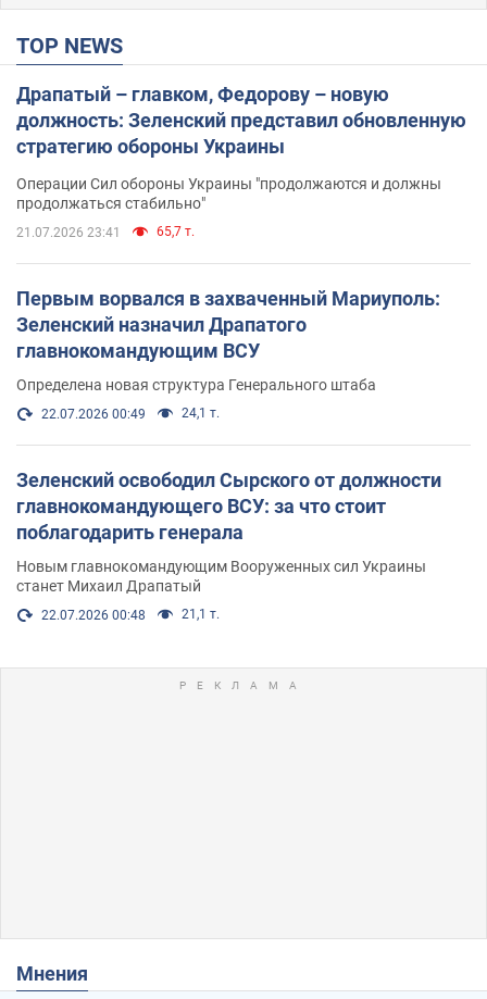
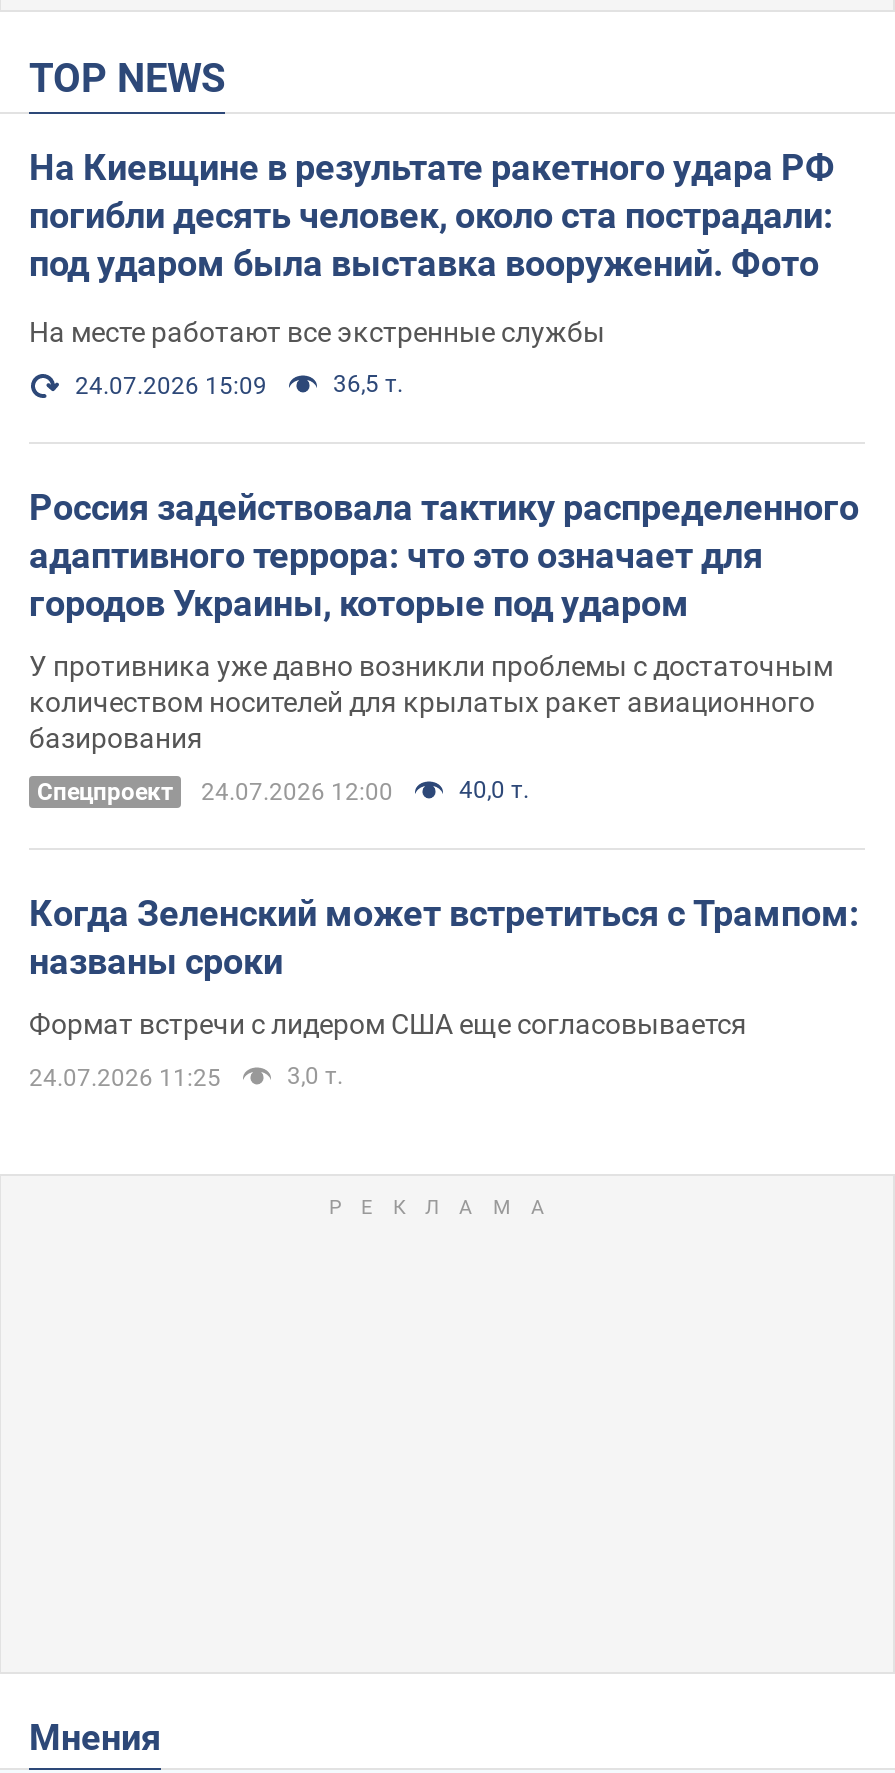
- Драпатый – главком, Федорову – новую
- должность: Зеленский представил обновленную
- стратегию обороны Украины
+ На Киевщине в результате ракетного удара РФ
+ погибли десять человек, около ста пострадали:
+ под ударом была выставка вооружений. Фото

- Операции Сил обороны Украины "продолжаются и должны
- продолжаться стабильно"
+ На месте работают все экстренные службы

- 21.07.2026 23:41
- 65,7 т.
+ 24.07.2026 15:09
+ 36,5 т.

- Первым ворвался в захваченный Мариуполь:
- Зеленский назначил Драпатого
- главнокомандующим ВСУ
+ Россия задействовала тактику распределенного
+ адаптивного террора: что это означает для
+ городов Украины, которые под ударом

- Определена новая структура Генерального штаба
+ У противника уже давно возникли проблемы с достаточным
+ количеством носителей для крылатых ракет авиационного
+ базирования

- 22.07.2026 00:49
- 24,1 т.
+ Спецпроект
+ 24.07.2026 12:00
+ 40,0 т.

- Зеленский освободил Сырского от должности
- главнокомандующего ВСУ: за что стоит
- поблагодарить генерала
+ Когда Зеленский может встретиться с Трампом:
+ названы сроки

- Новым главнокомандующим Вооруженных сил Украины
- станет Михаил Драпатый
+ Формат встречи с лидером США еще согласовывается

- 22.07.2026 00:48
- 21,1 т.
+ 24.07.2026 11:25
+ 3,0 т.
